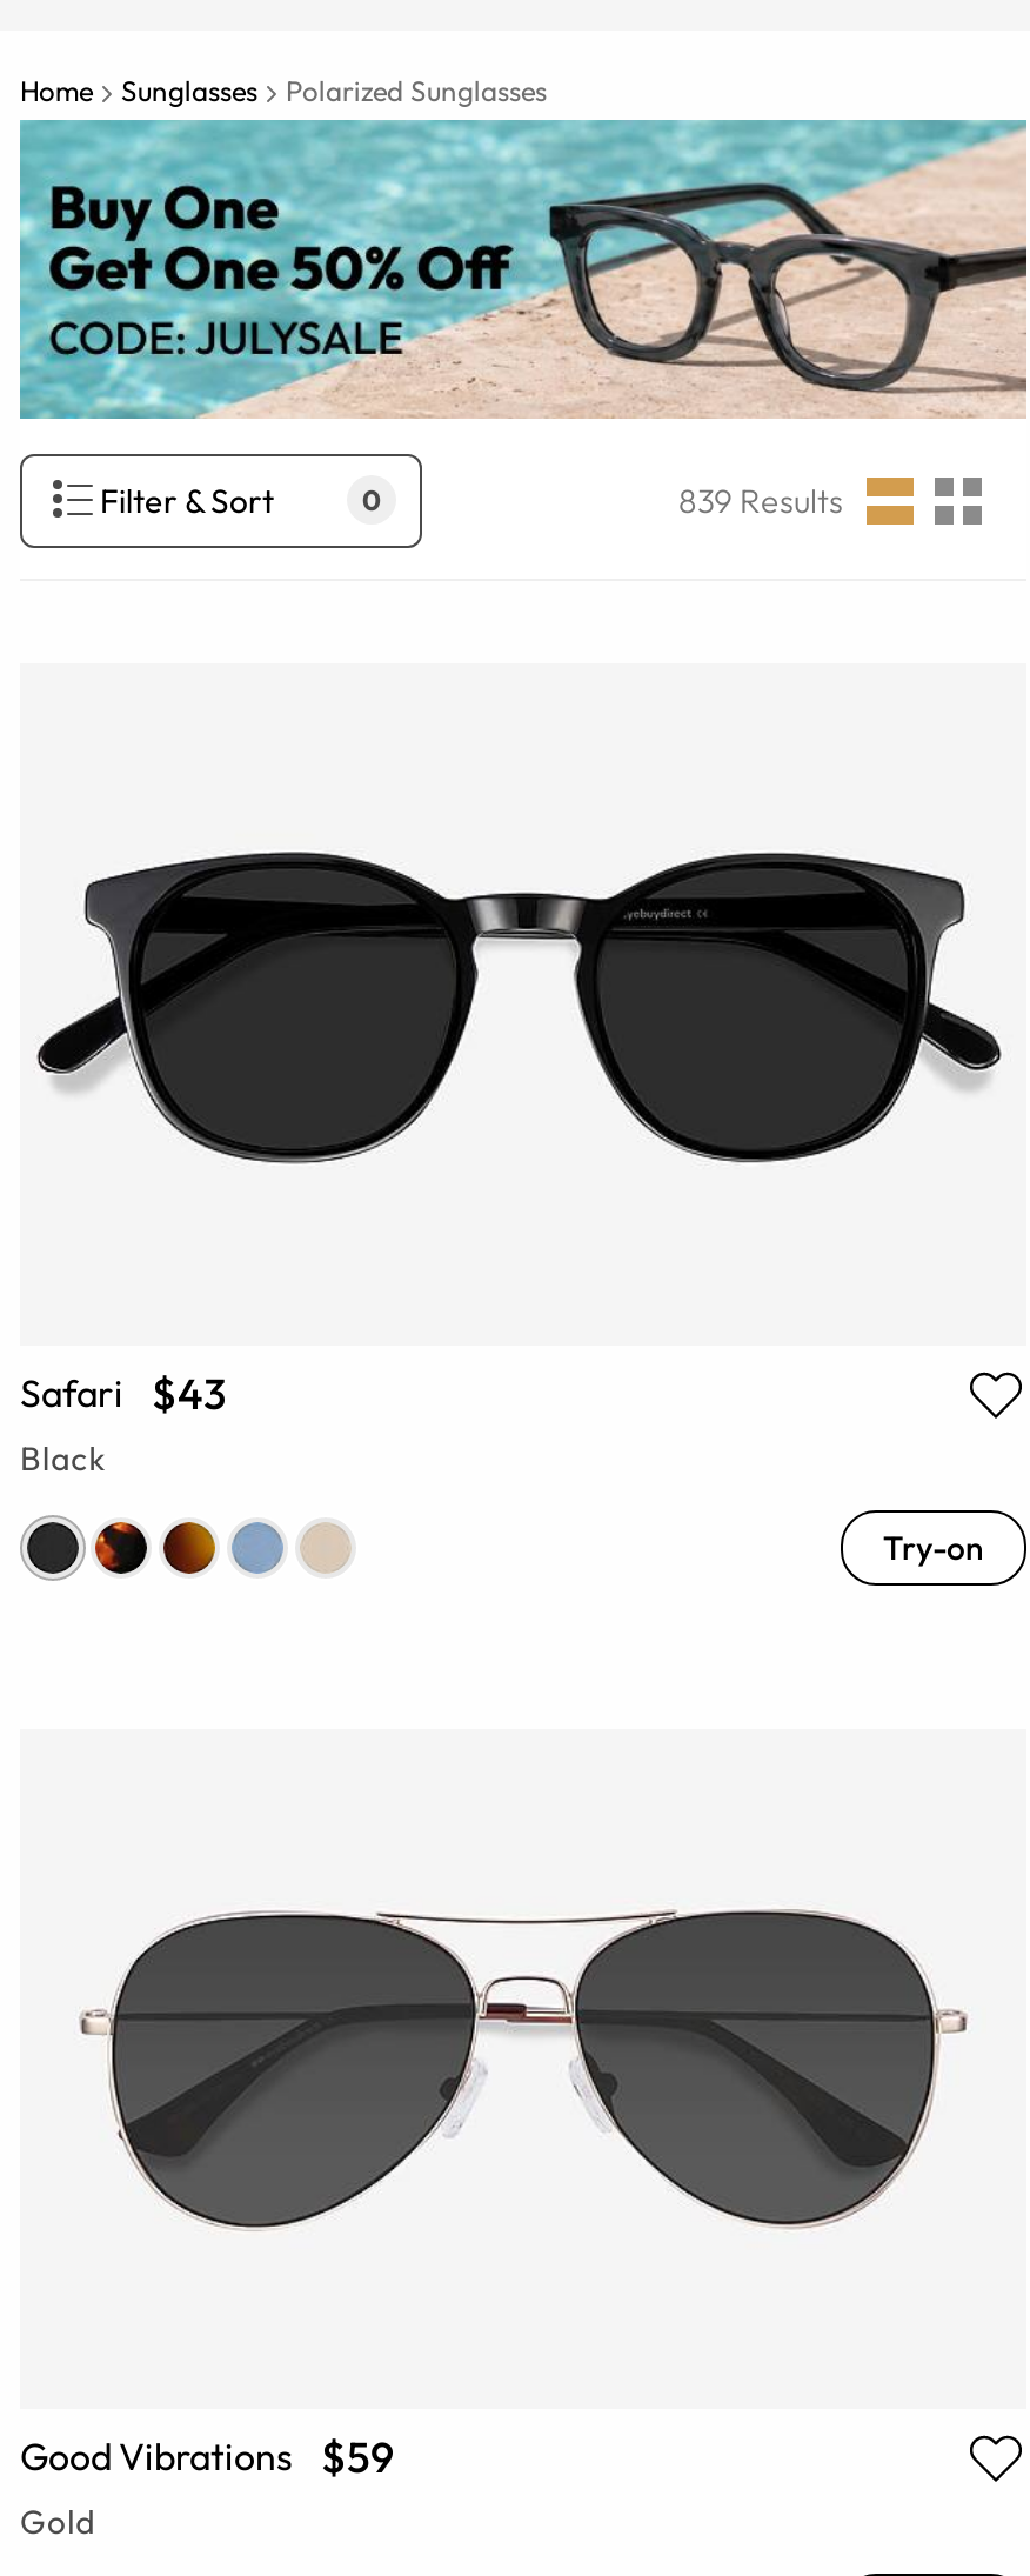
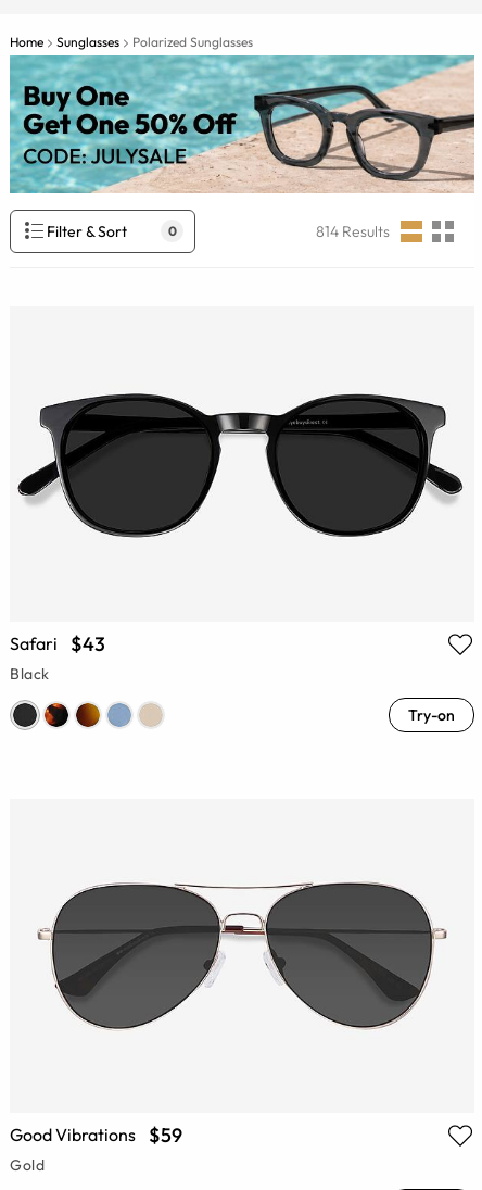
- 839 Results
+ 814 Results
